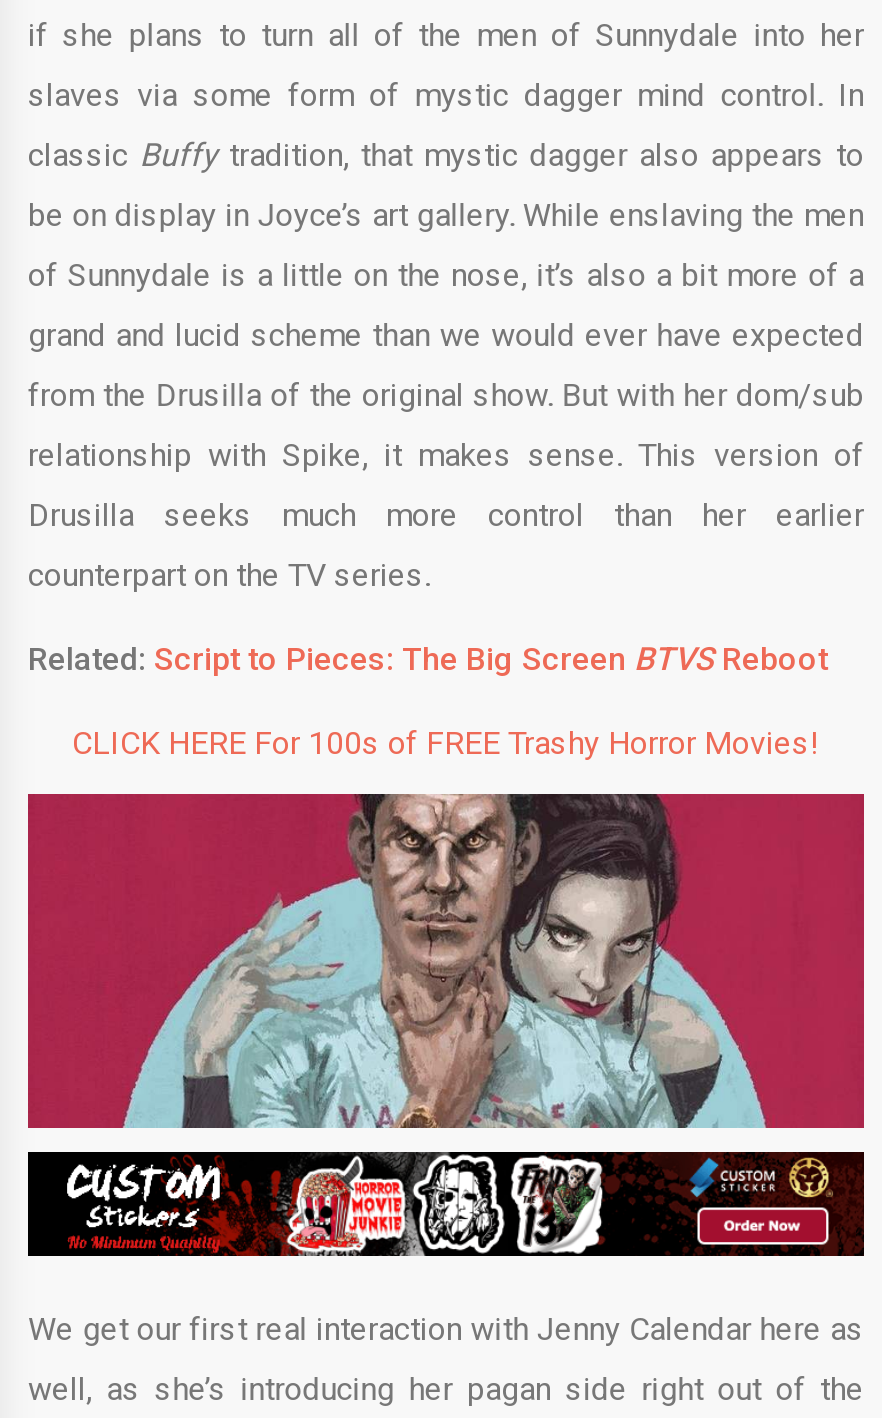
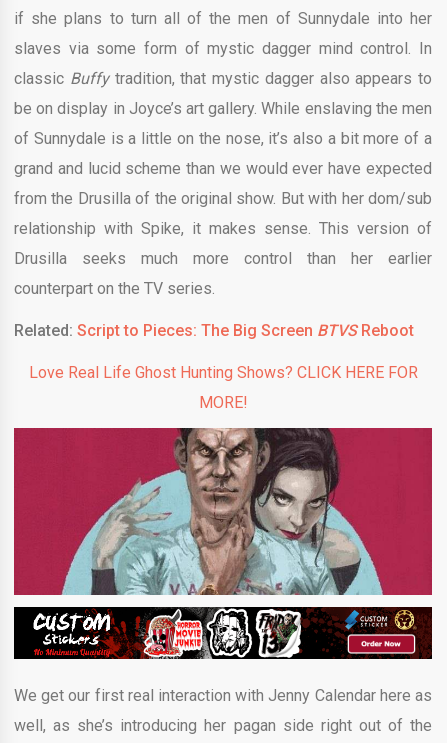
- CLICK HERE For 100s of FREE Trashy Horror Movies!
+ Love Real Life Ghost Hunting Shows? CLICK HERE FOR
+ MORE!
